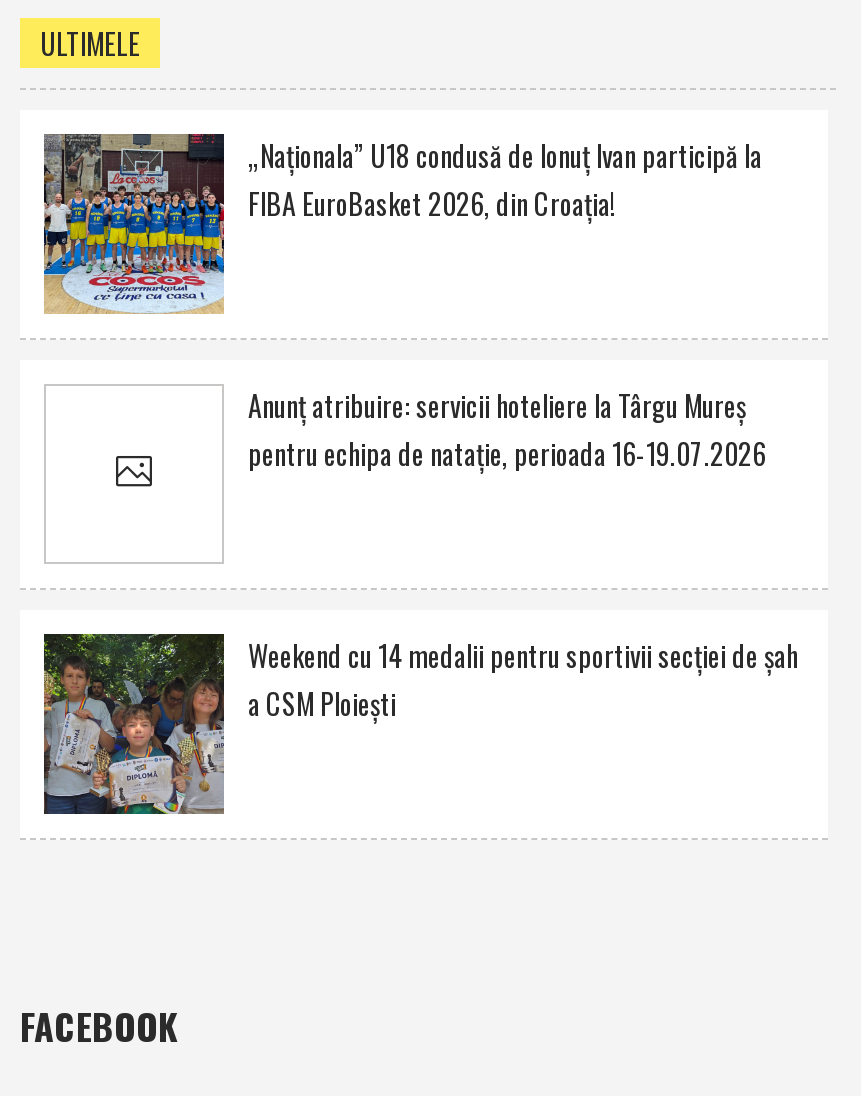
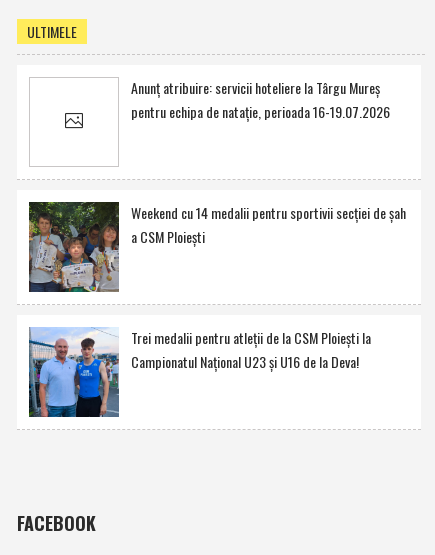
- [image]
- „Naţionala” U18 condusă de Ionuţ Ivan participă la
- FIBA EuroBasket 2026, din Croaţia!

moved up: [image] | Anunţ atribuire: servicii hoteliere la Târgu Mureş | pentru echipa de nataţie, perioada 16-19.07.2026 | Weekend cu 14 medalii pentru sportivii secţiei de şah | a CSM Ploieşti

+ [image]
+ Trei medalii pentru atleţii de la CSM Ploieşti la
+ Campionatul Naţional U23 şi U16 de la Deva!
